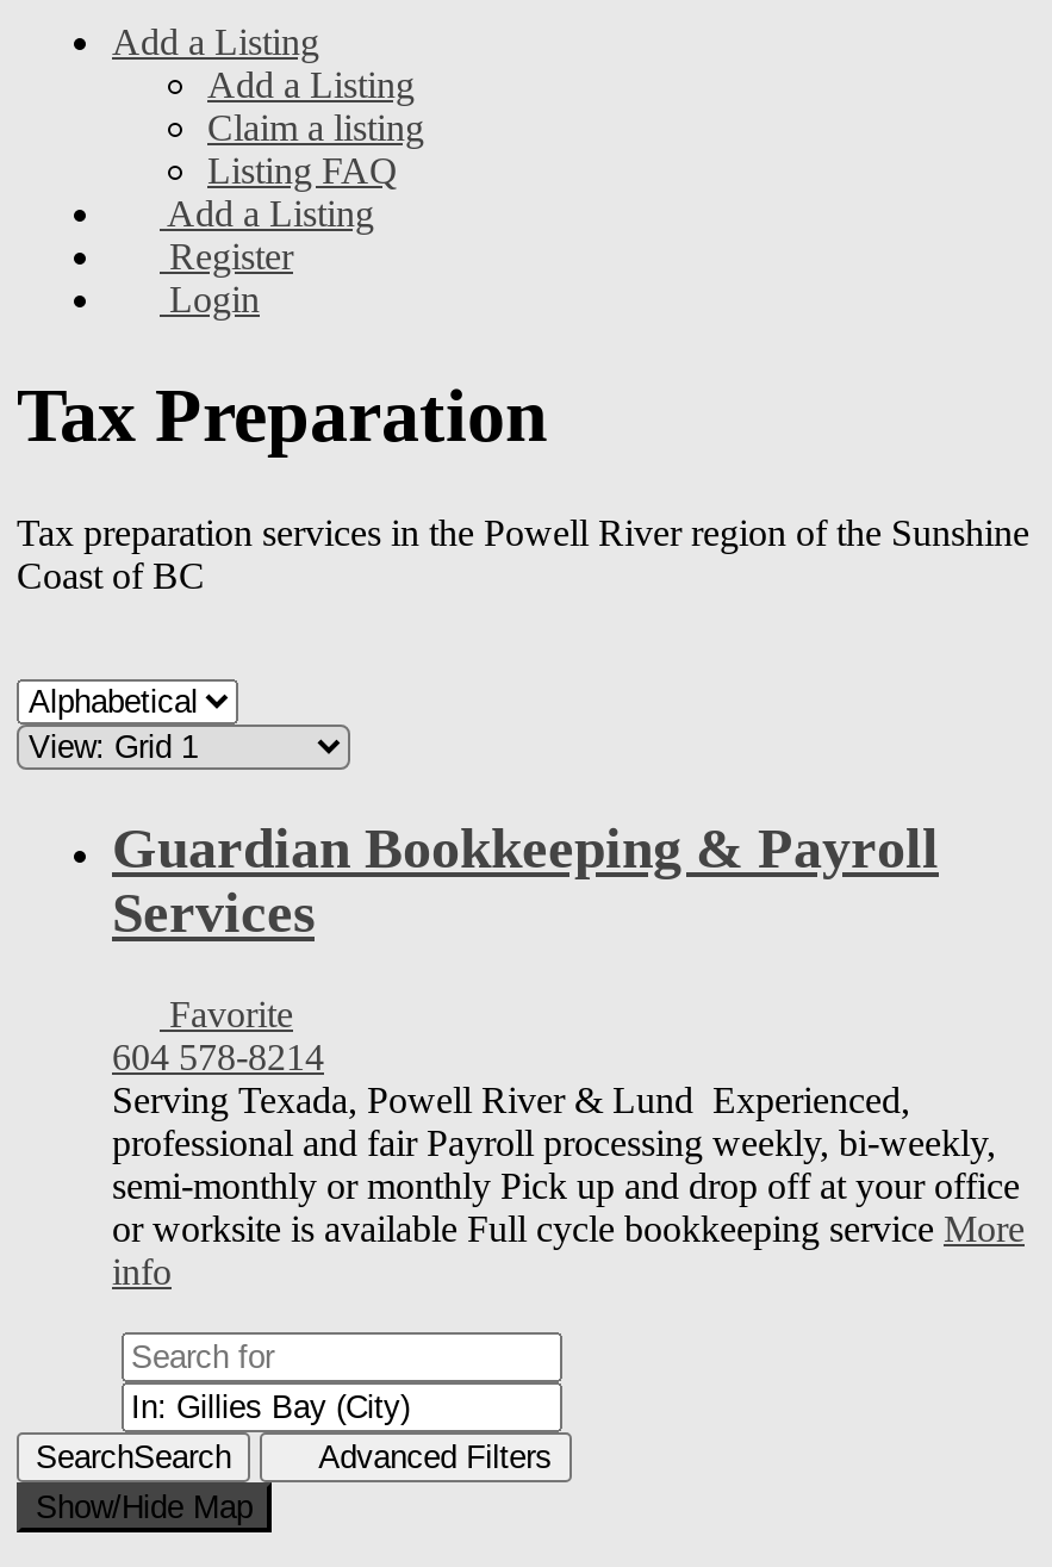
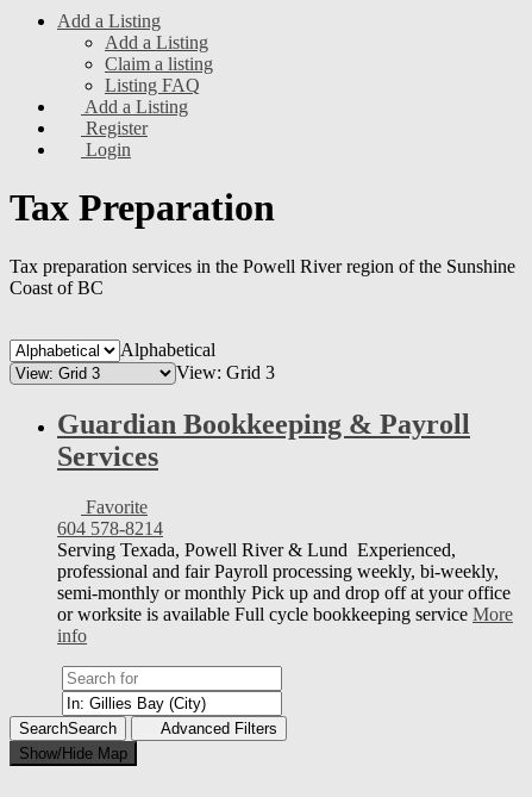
+ Alphabetical
+ View: Grid 3
